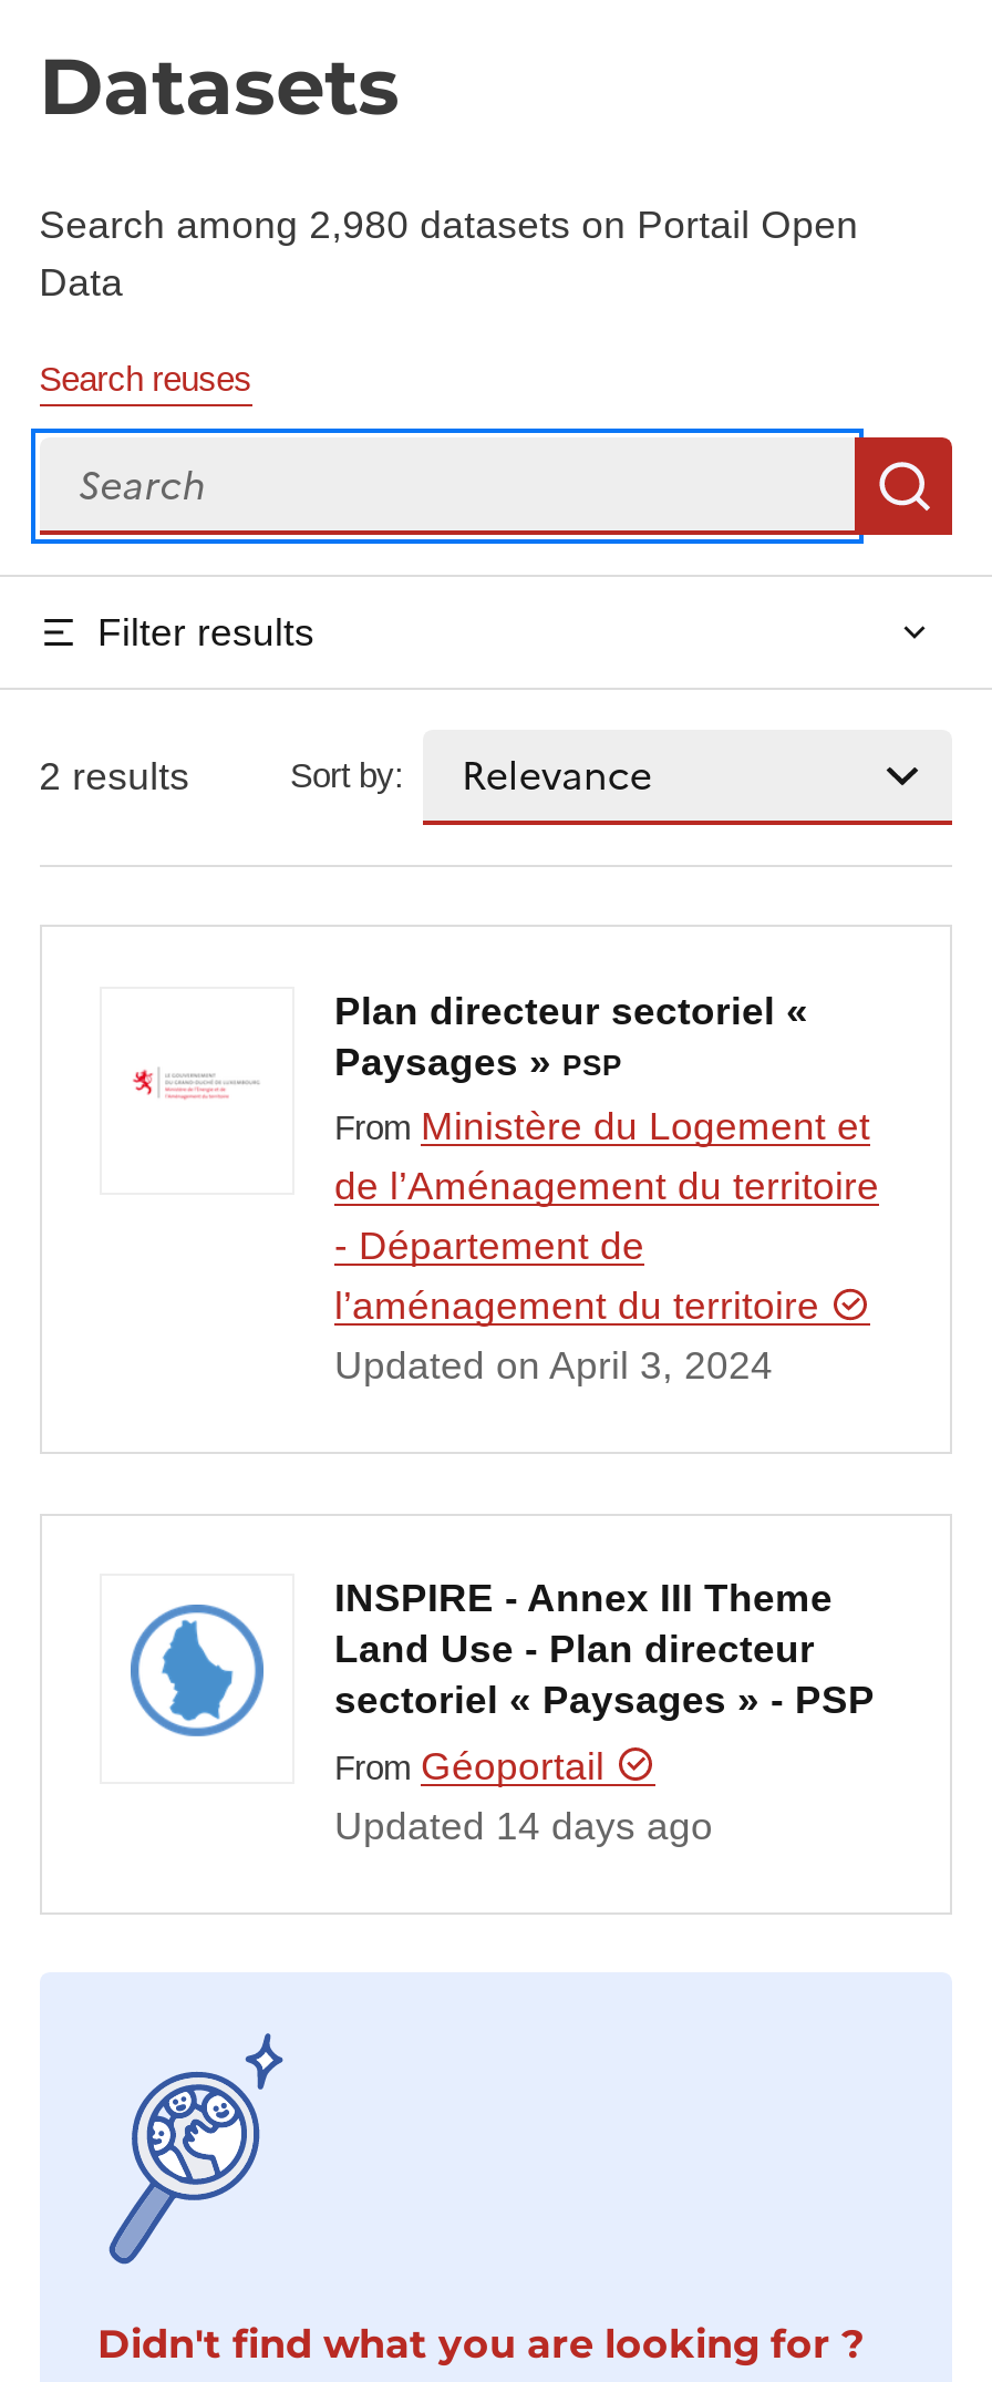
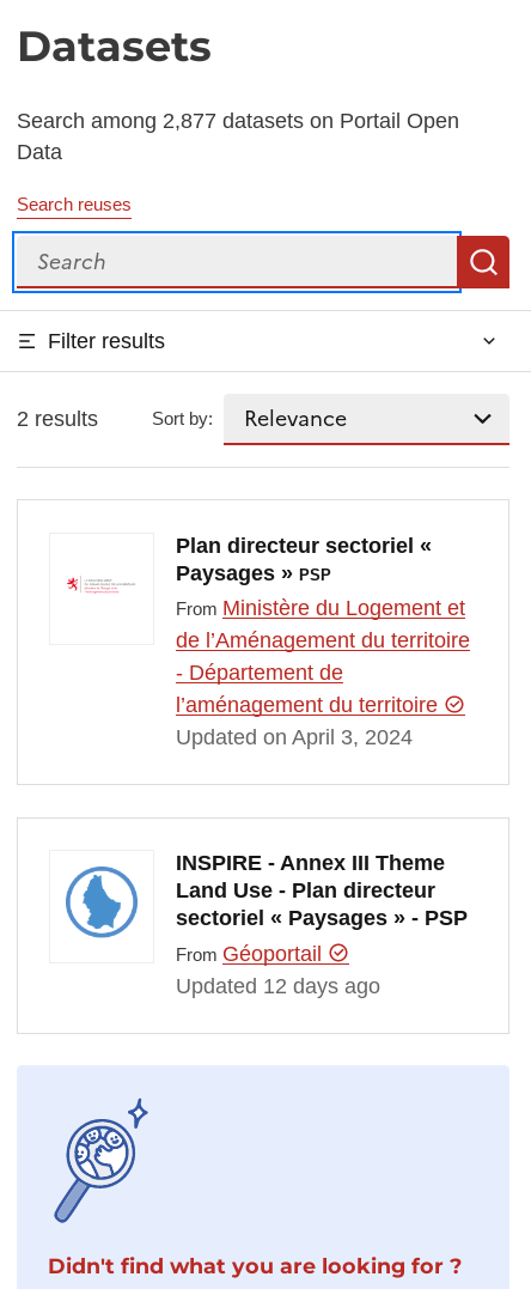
- Search among 2,980 datasets on Portail Open
+ Search among 2,877 datasets on Portail Open

- Updated 14 days ago
+ Updated 12 days ago
